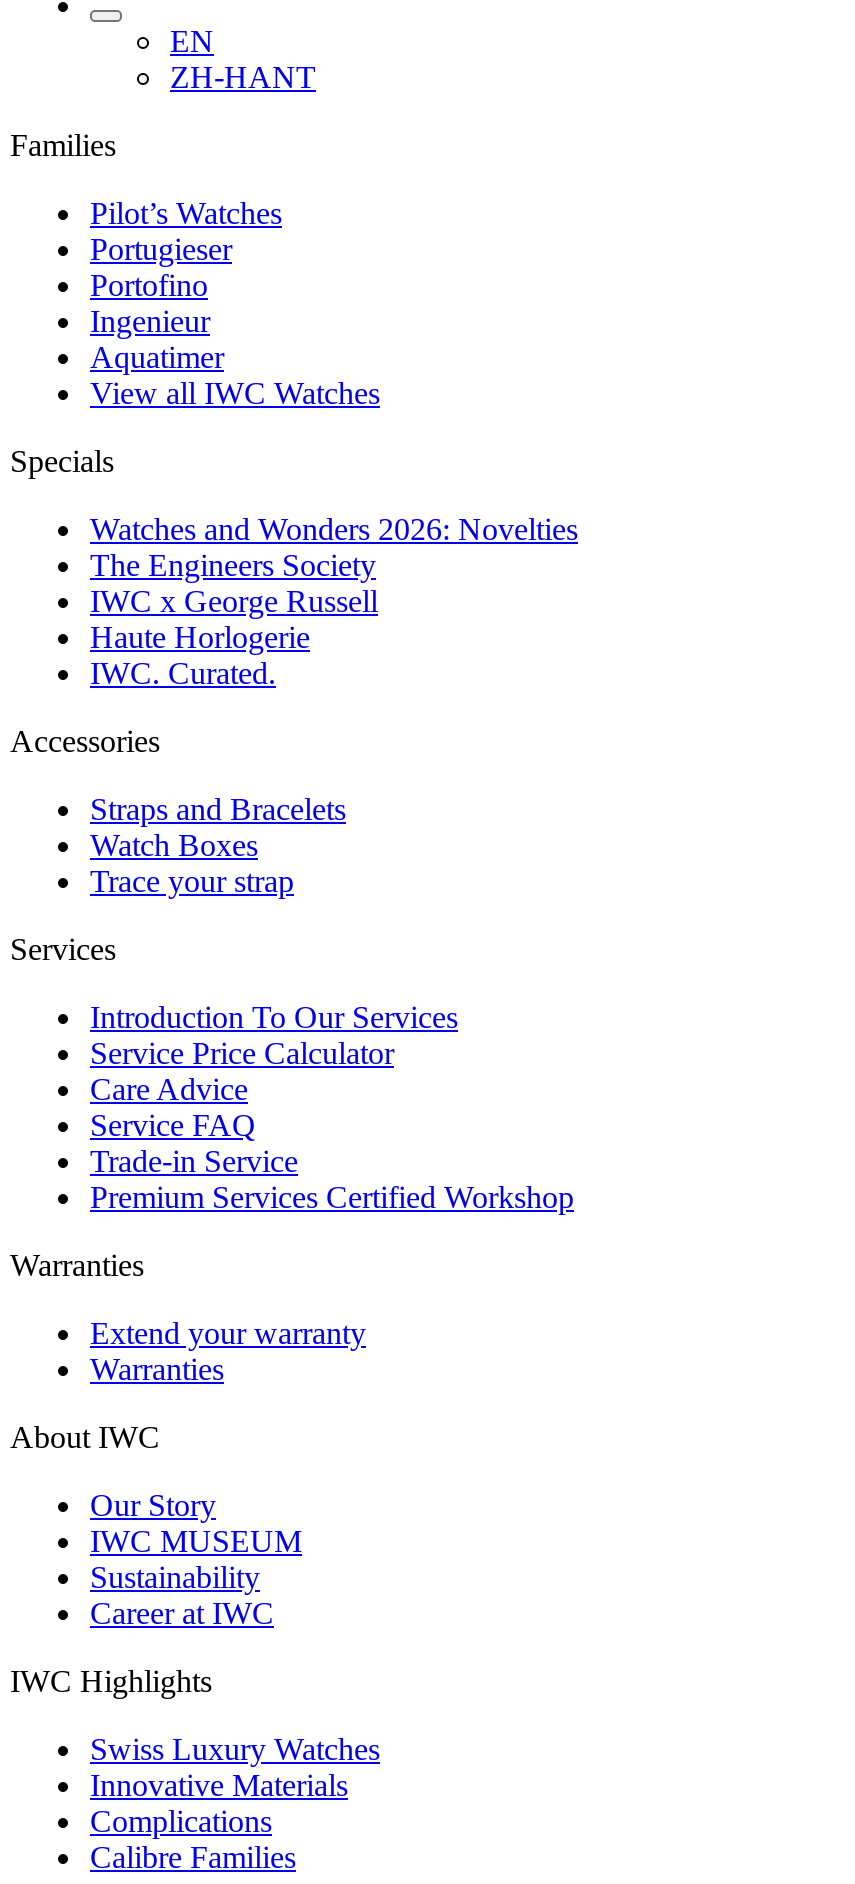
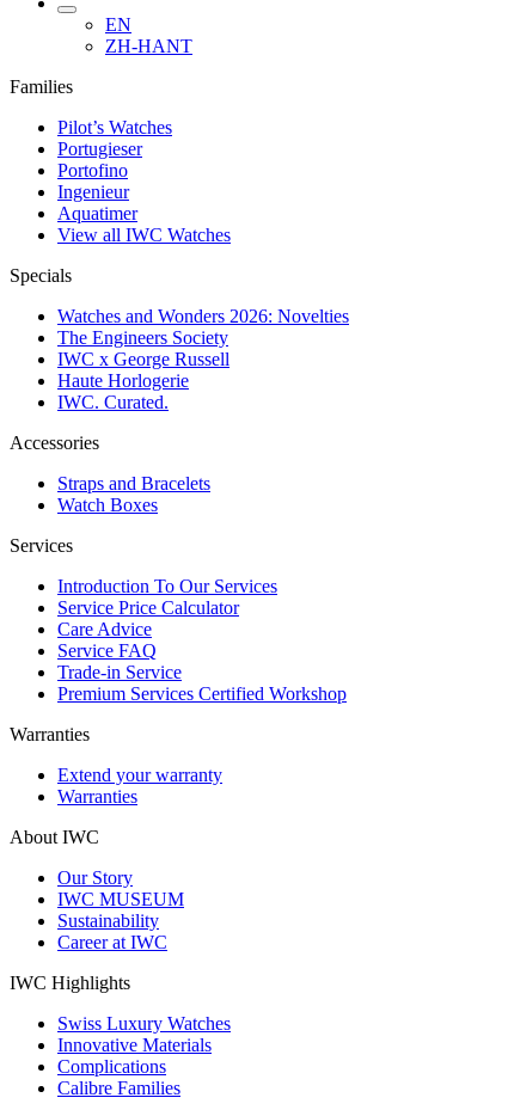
- Trace your strap
